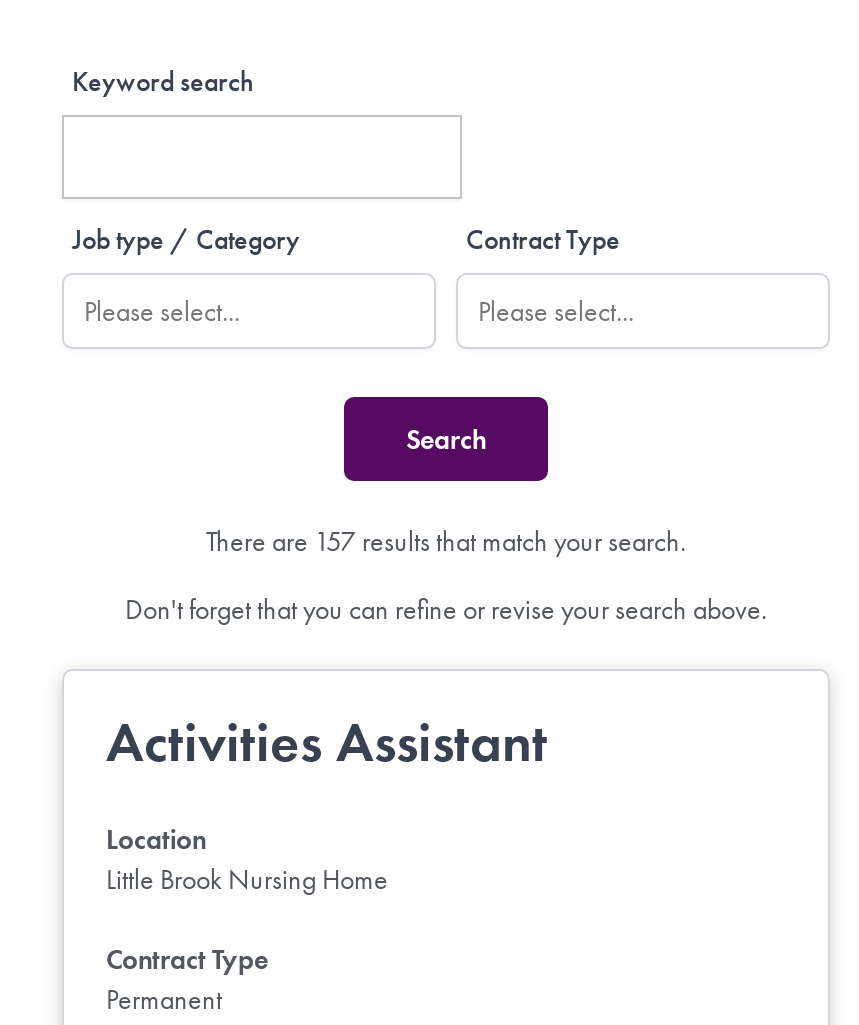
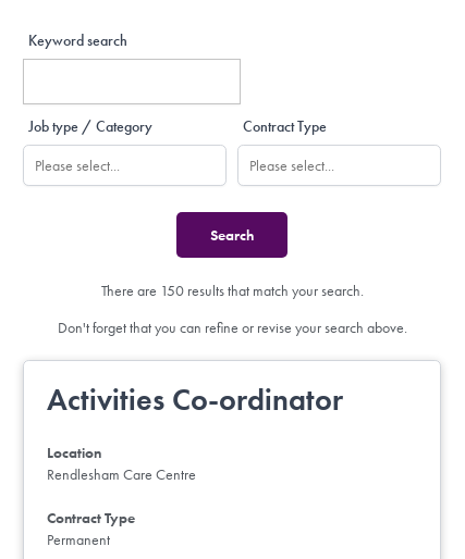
- There are 157 results that match your search.
+ There are 150 results that match your search.

- Activities Assistant
+ Activities Co-ordinator

- Little Brook Nursing Home
+ Rendlesham Care Centre
